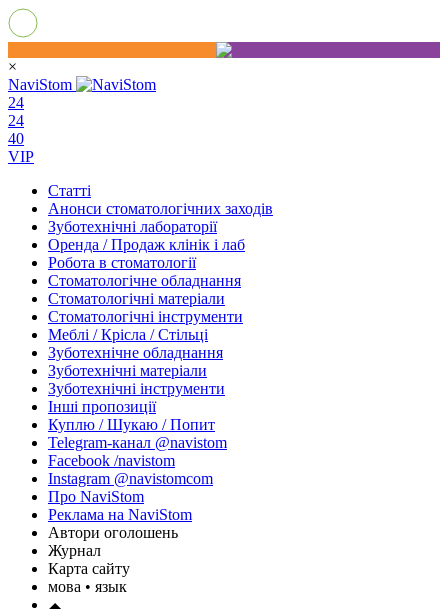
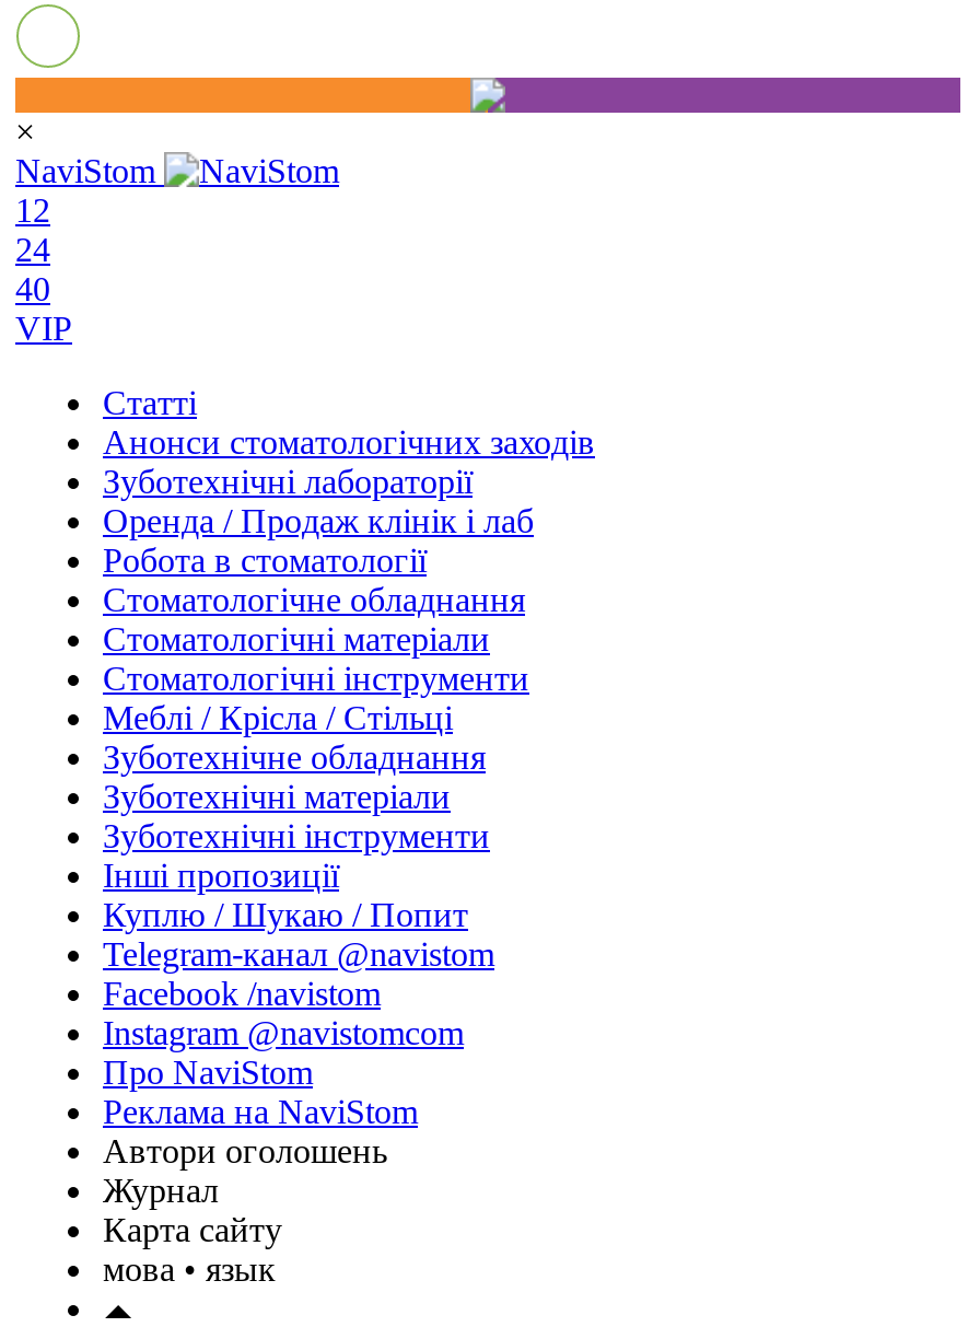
- 24
+ 12
